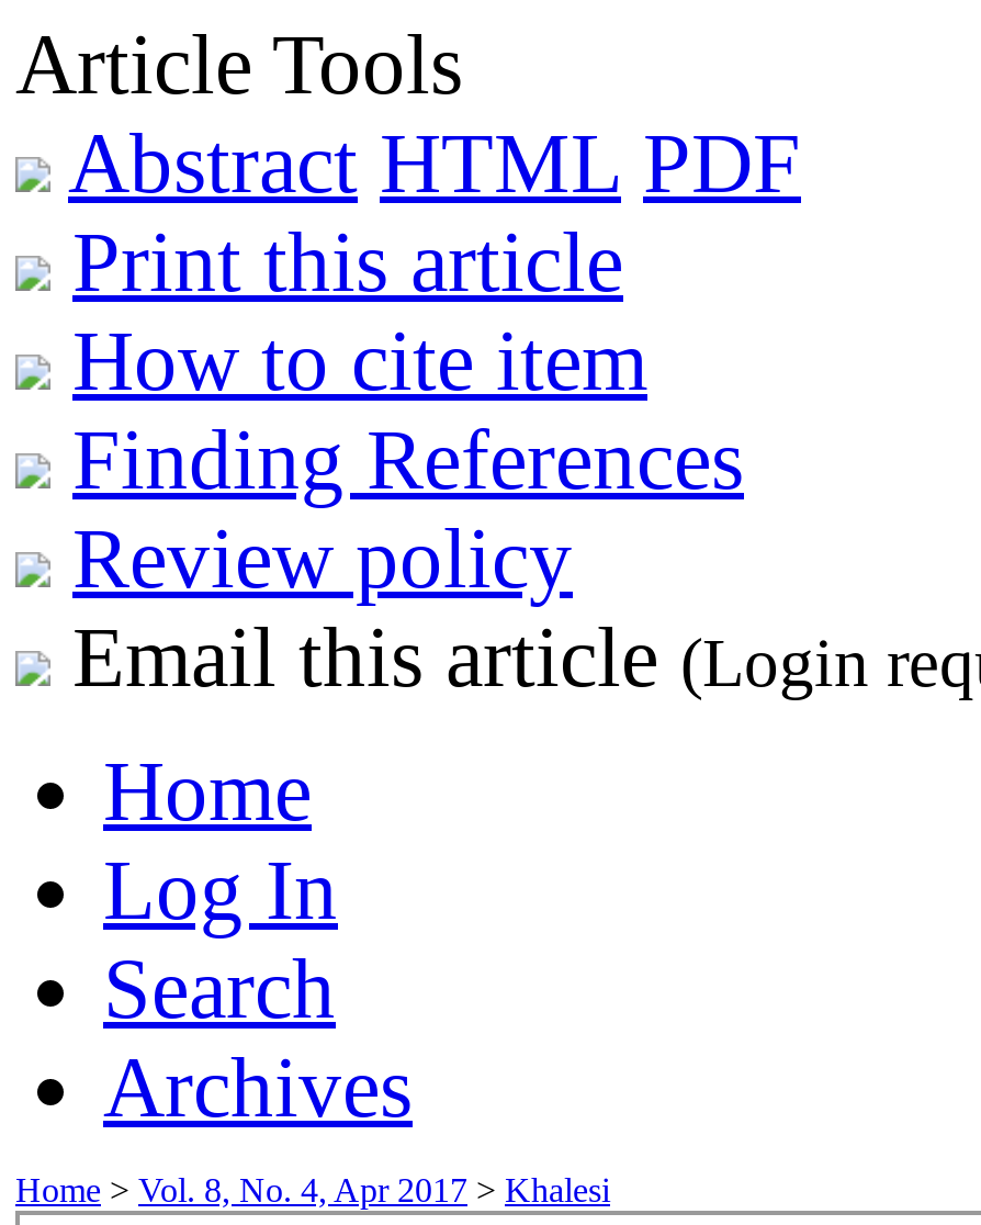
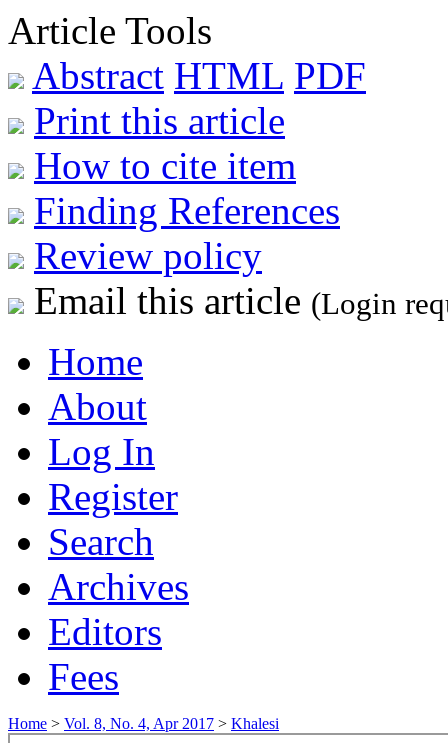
+ About

+ Register

+ Editors
+ Fees
